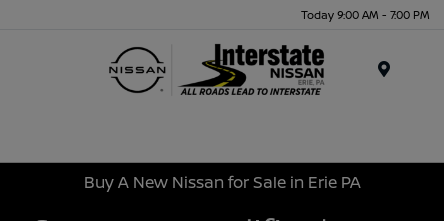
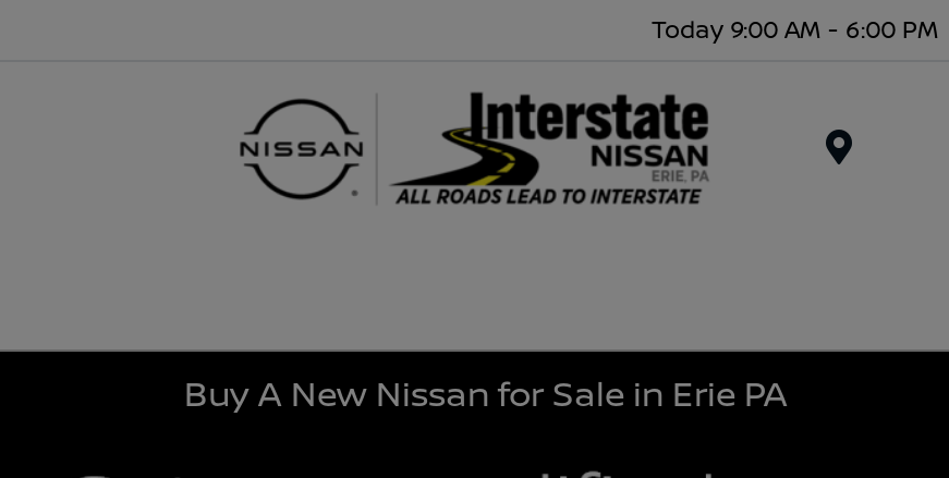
- Today 9:00 AM - 7:00 PM
+ Today 9:00 AM - 6:00 PM
